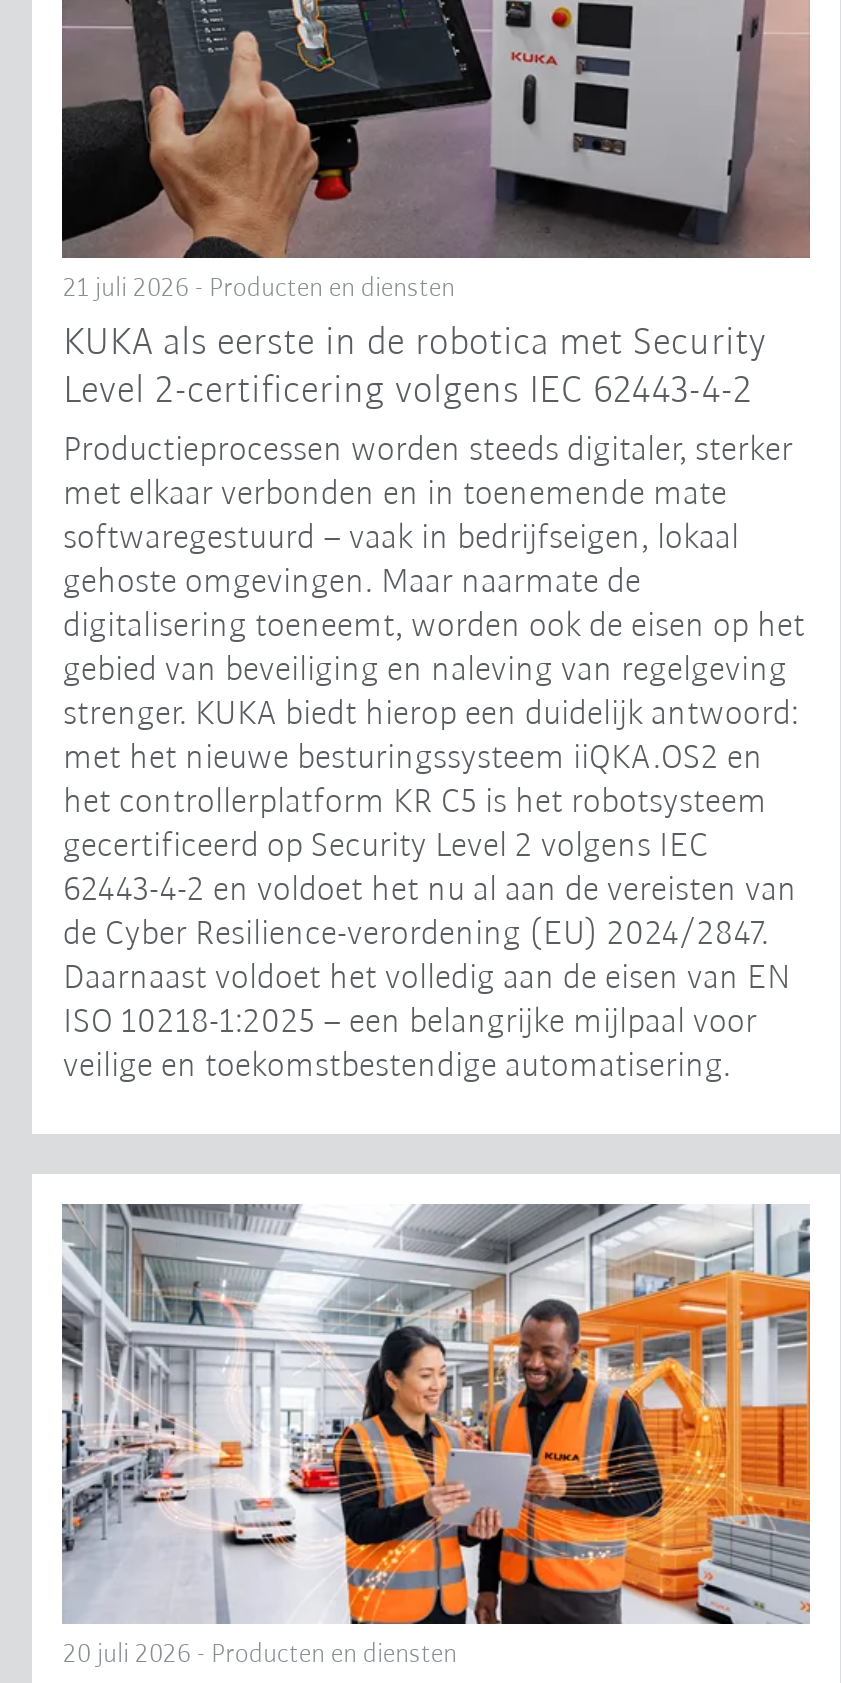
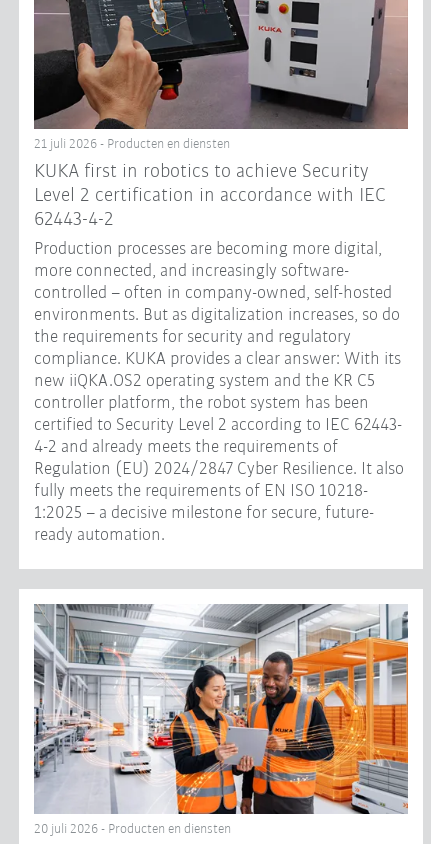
- KUKA als eerste in de robotica met Security
- Level 2-certificering volgens IEC 62443-4-2
+ KUKA first in robotics to achieve Security
+ Level 2 certification in accordance with IEC
+ 62443-4-2

- Productieprocessen worden steeds digitaler, sterker
- met elkaar verbonden en in toenemende mate
- softwaregestuurd – vaak in bedrijfseigen, lokaal
- gehoste omgevingen. Maar naarmate de
- digitalisering toeneemt, worden ook de eisen op het
- gebied van beveiliging en naleving van regelgeving
- strenger. KUKA biedt hierop een duidelijk antwoord:
- met het nieuwe besturingssysteem iiQKA.OS2 en
- het controllerplatform KR C5 is het robotsysteem
- gecertificeerd op Security Level 2 volgens IEC
- 62443-4-2 en voldoet het nu al aan de vereisten van
- de Cyber Resilience-verordening (EU) 2024/2847.
- Daarnaast voldoet het volledig aan de eisen van EN
- ISO 10218-1:2025 – een belangrijke mijlpaal voor
- veilige en toekomstbestendige automatisering.
+ Production processes are becoming more digital,
+ more connected, and increasingly software-
+ controlled – often in company-owned, self-hosted
+ environments. But as digitalization increases, so do
+ the requirements for security and regulatory
+ compliance. KUKA provides a clear answer: With its
+ new iiQKA.OS2 operating system and the KR C5
+ controller platform, the robot system has been
+ certified to Security Level 2 according to IEC 62443-
+ 4-2 and already meets the requirements of
+ Regulation (EU) 2024/2847 Cyber Resilience. It also
+ fully meets the requirements of EN ISO 10218-
+ 1:2025 – a decisive milestone for secure, future-
+ ready automation.
